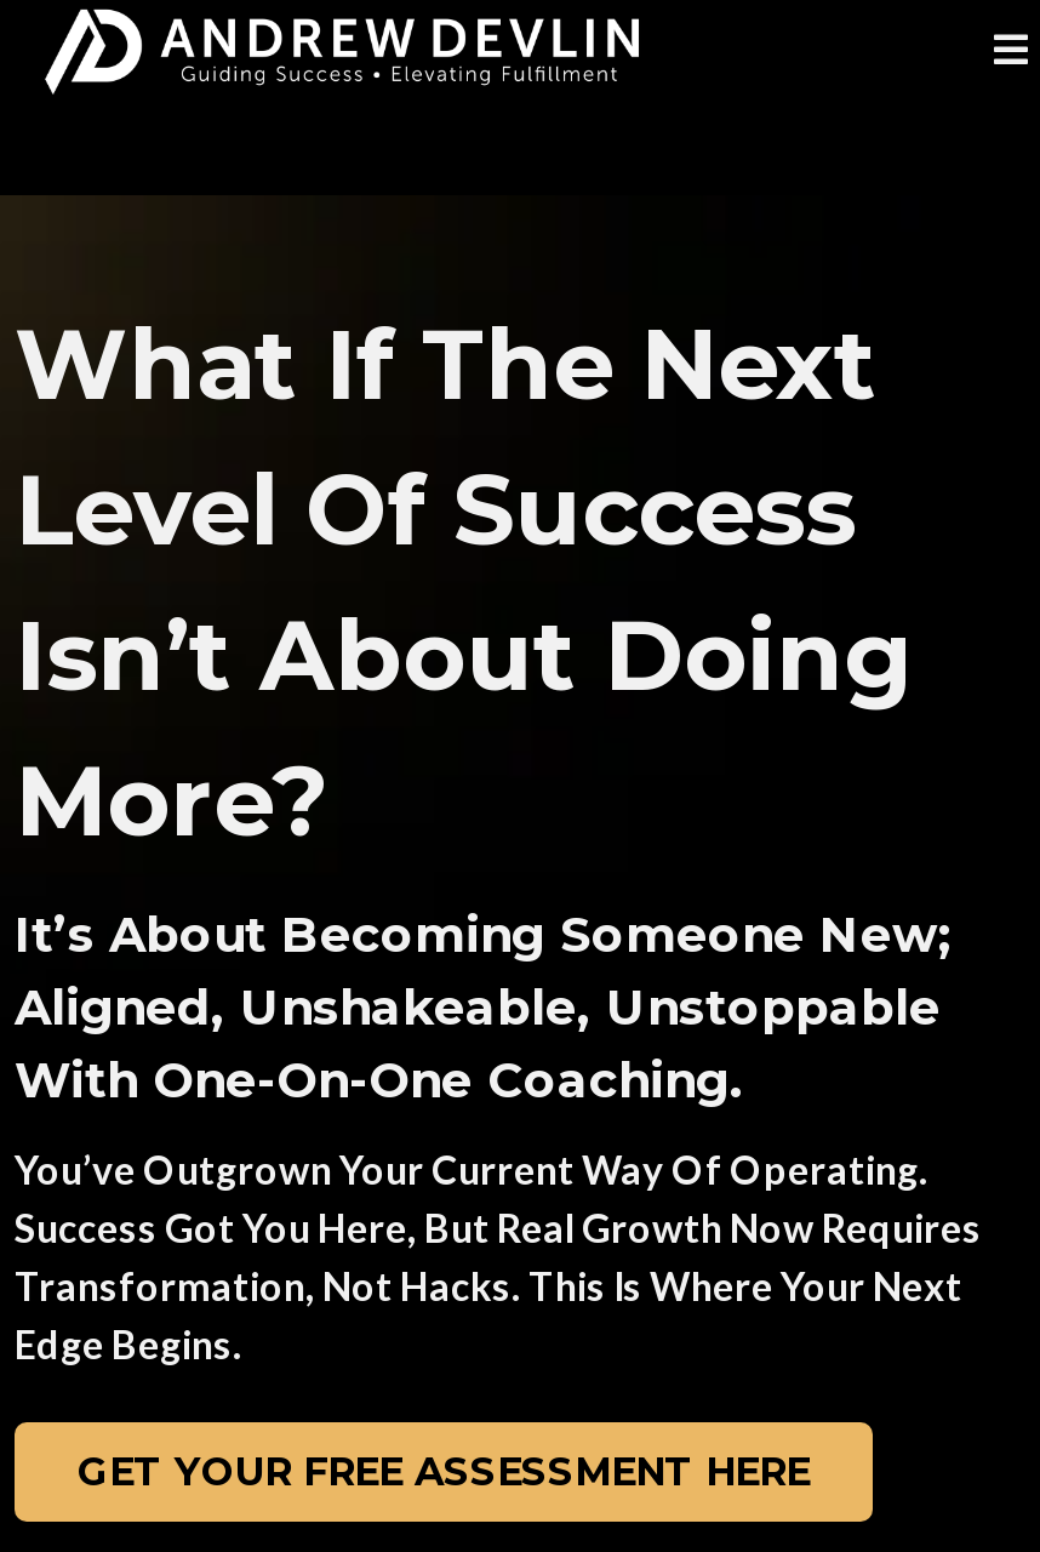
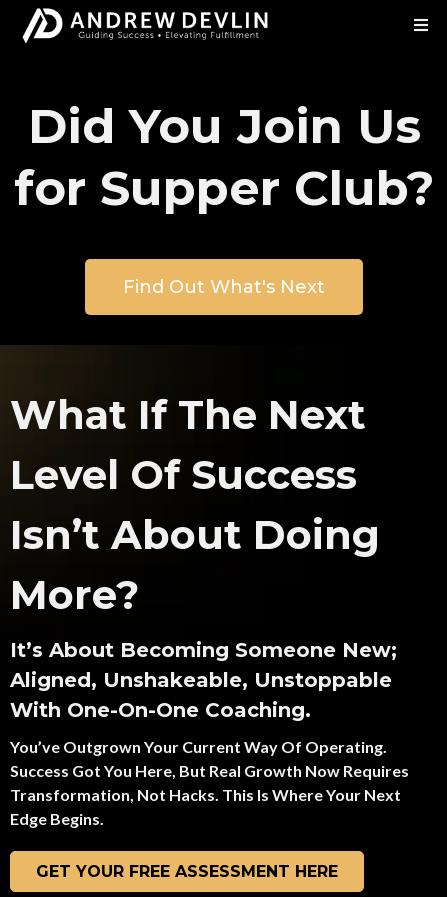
+ Did You Join Us
+ for Supper Club?
+ Find Out What's Next
